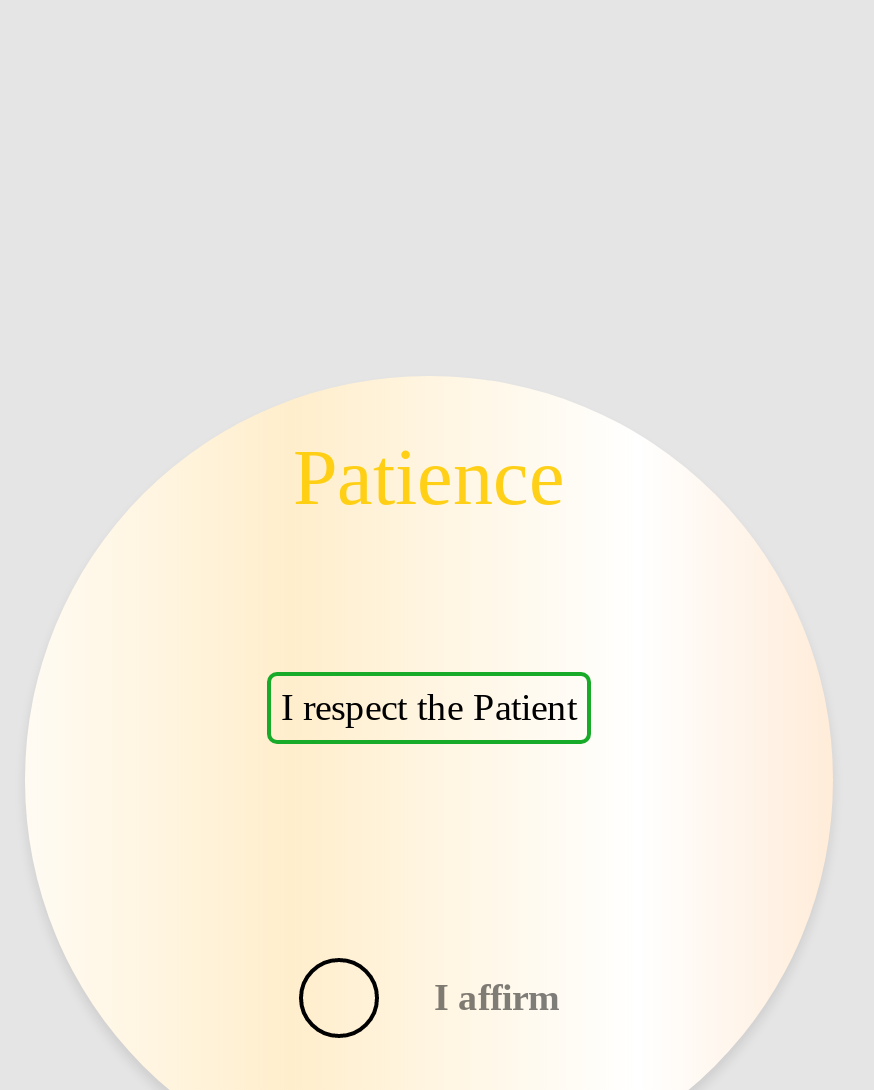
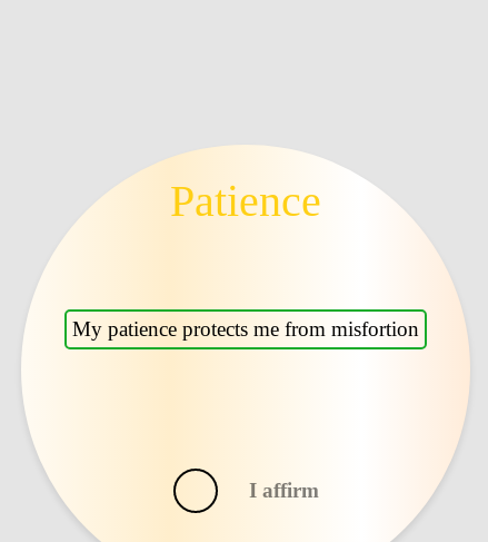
- I respect the Patient
+ My patience protects me from misfortion
